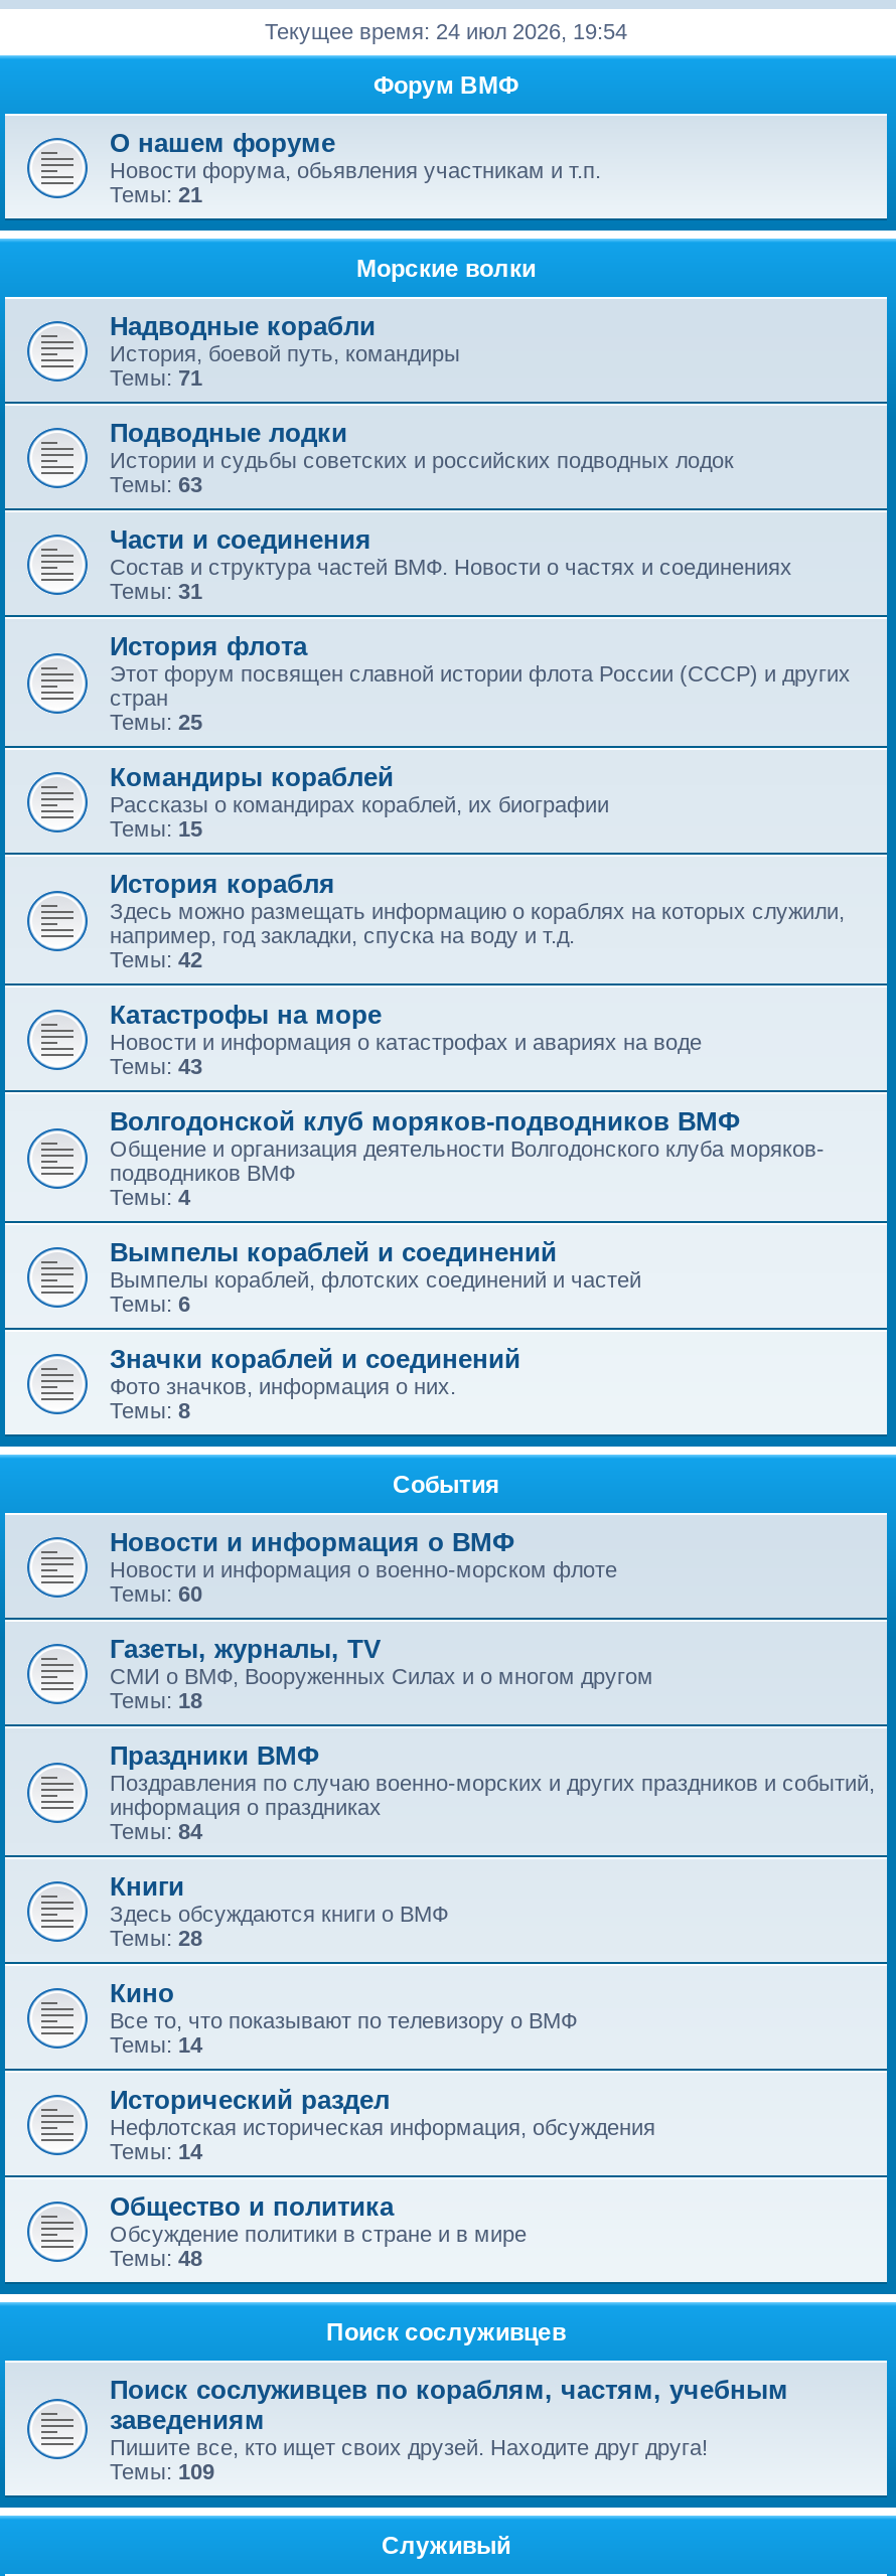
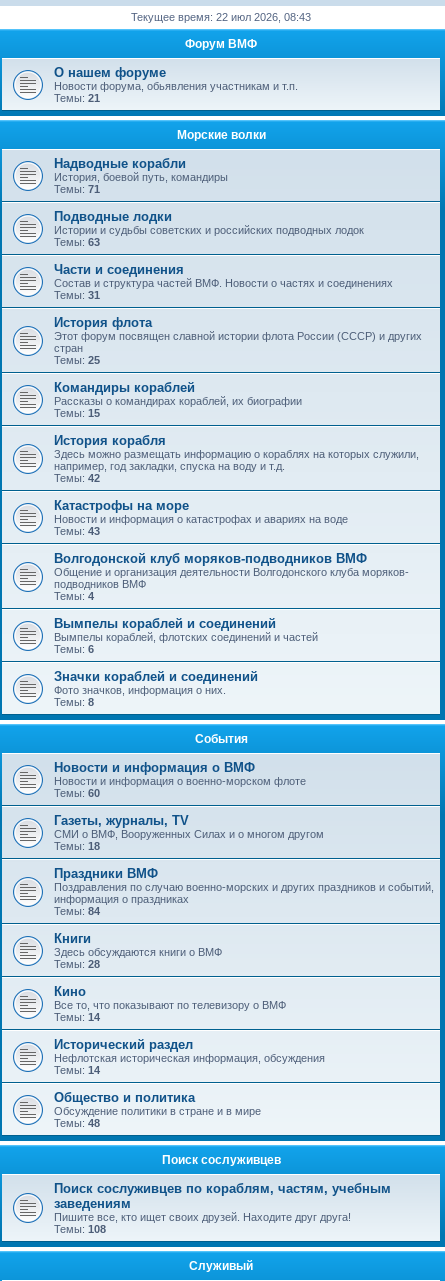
- Текущее время: 24 июл 2026, 19:54
+ Текущее время: 22 июл 2026, 08:43

- Темы: 109
+ Темы: 108
